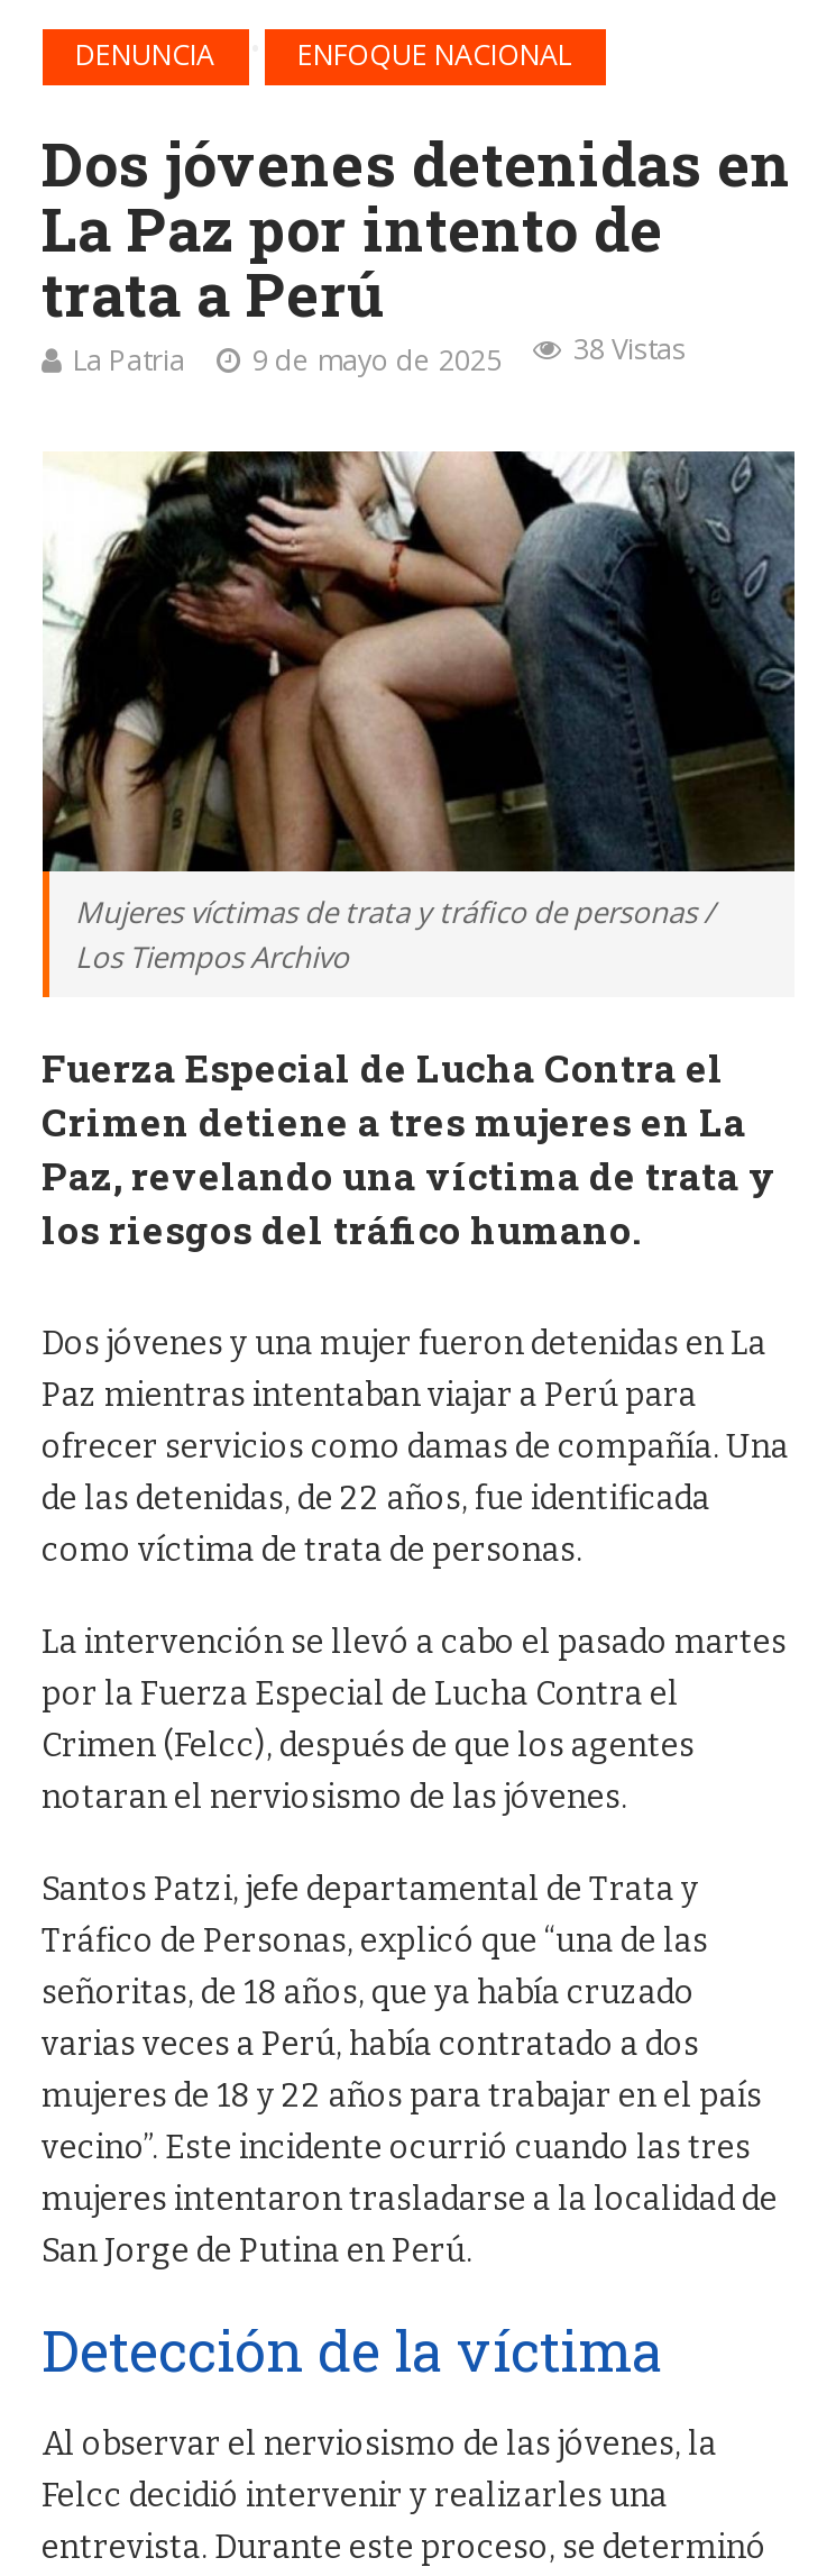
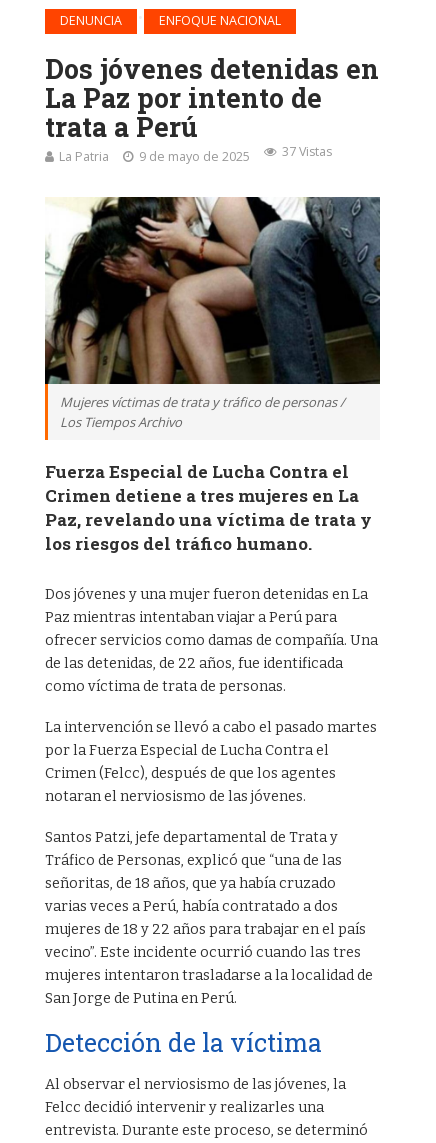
- La Patria 9 de mayo de 2025 38 Vistas
+ La Patria 9 de mayo de 2025 37 Vistas
